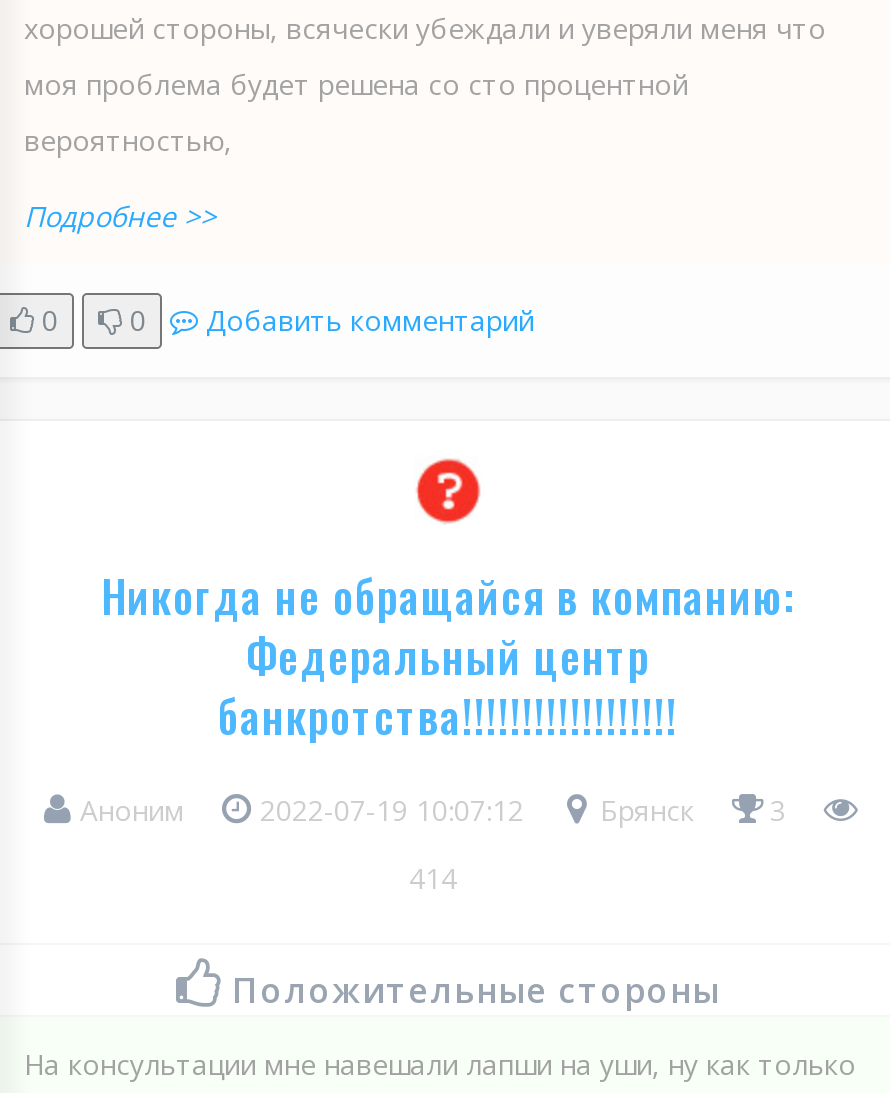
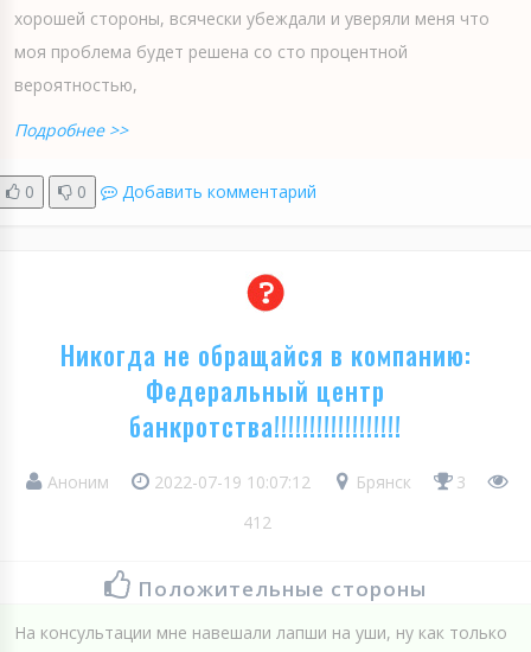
- 414
+ 412
